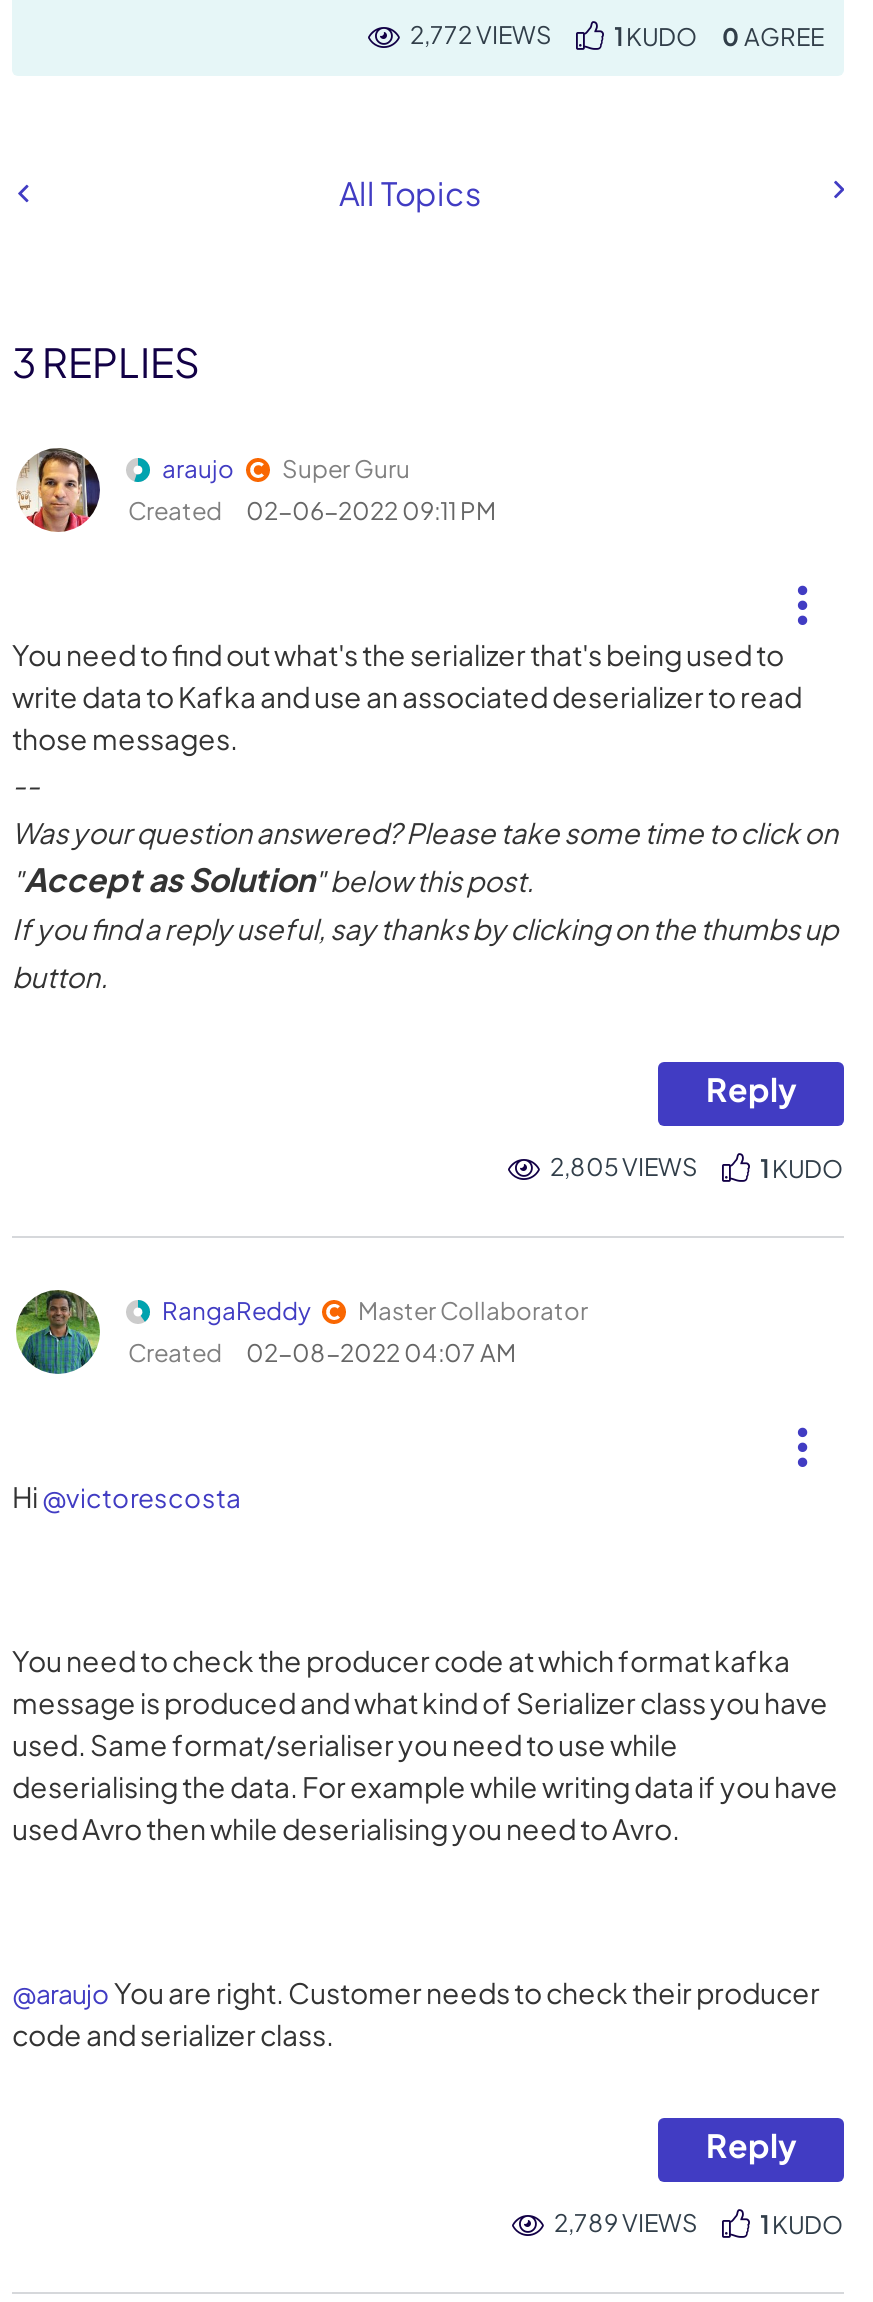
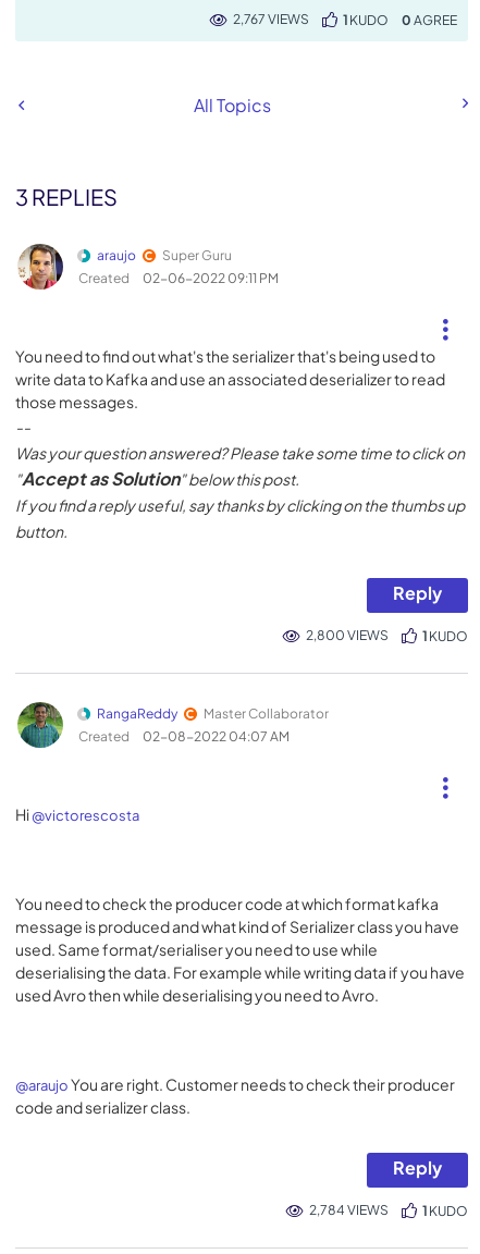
- 2,772 VIEWS
+ 2,767 VIEWS

- 2,805 VIEWS
+ 2,800 VIEWS

- 2,789 VIEWS
+ 2,784 VIEWS
